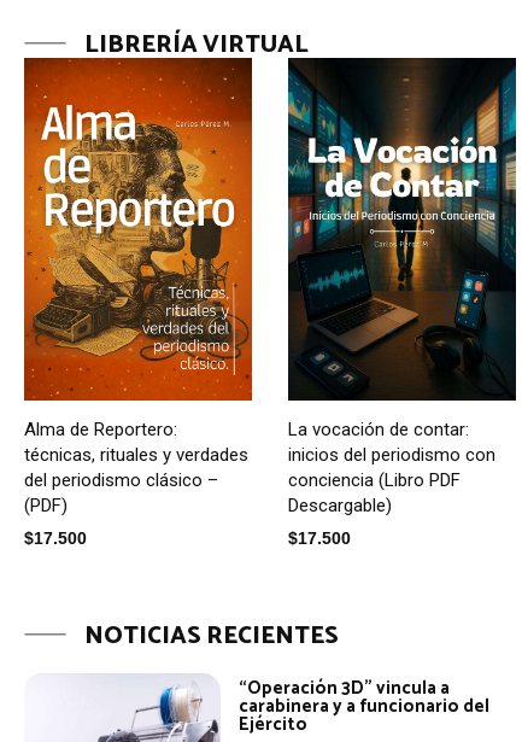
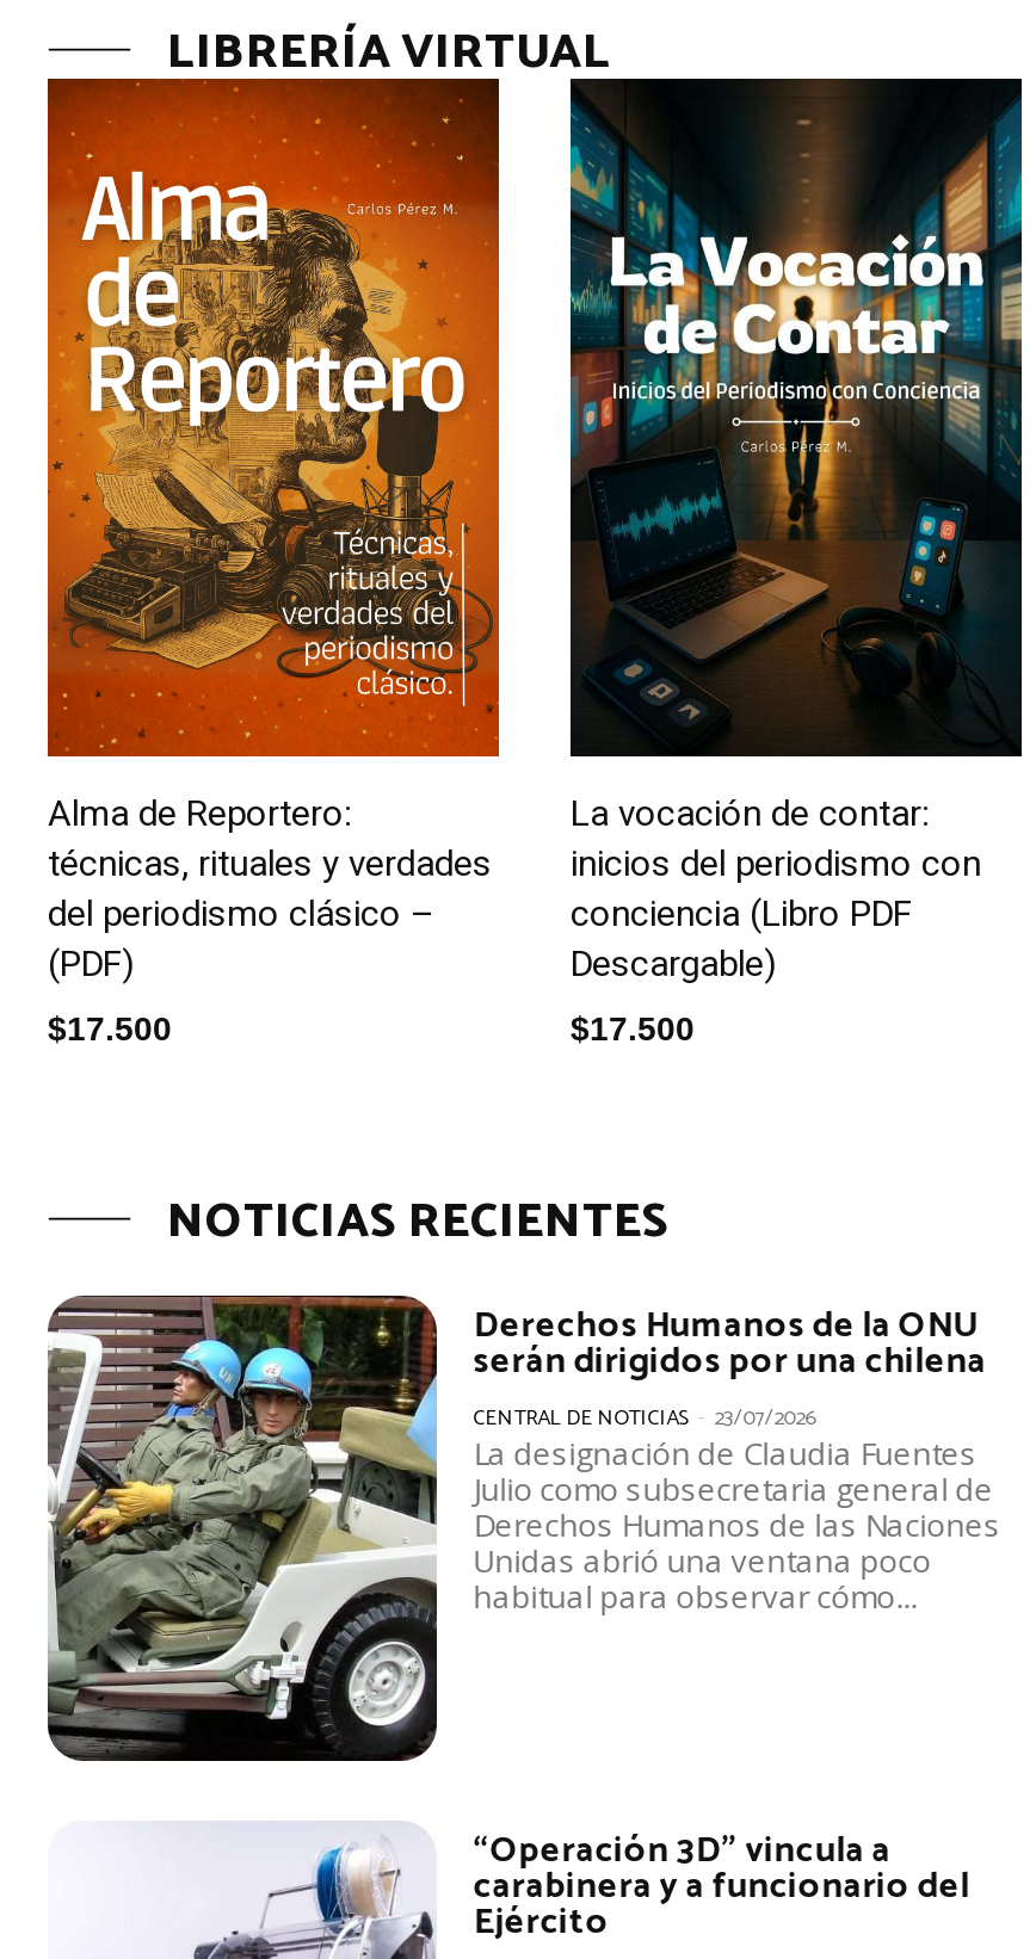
+ [image]
+ Derechos Humanos de la ONU
+ serán dirigidos por una chilena
+ CENTRAL DE NOTICIAS - 23/07/2026
+ La designación de Claudia Fuentes
+ Julio como subsecretaria general de
+ Derechos Humanos de las Naciones
+ Unidas abrió una ventana poco
+ habitual para observar cómo...
